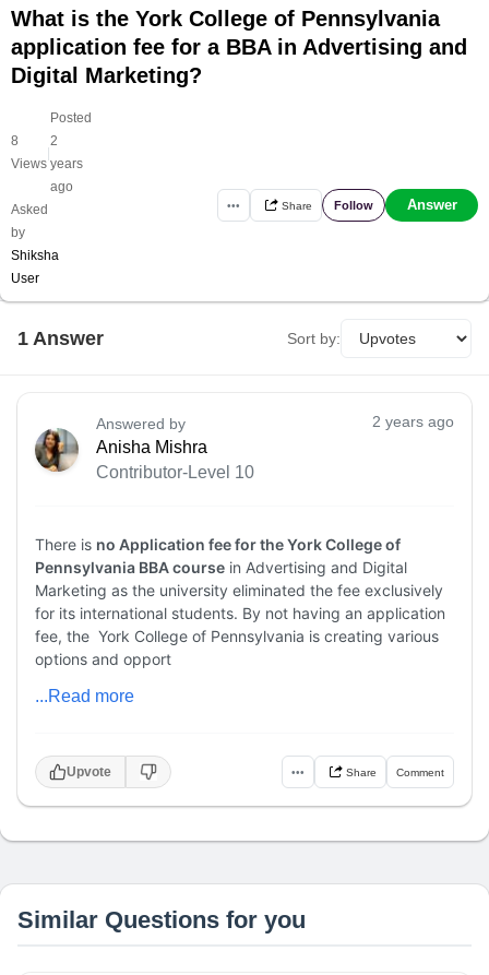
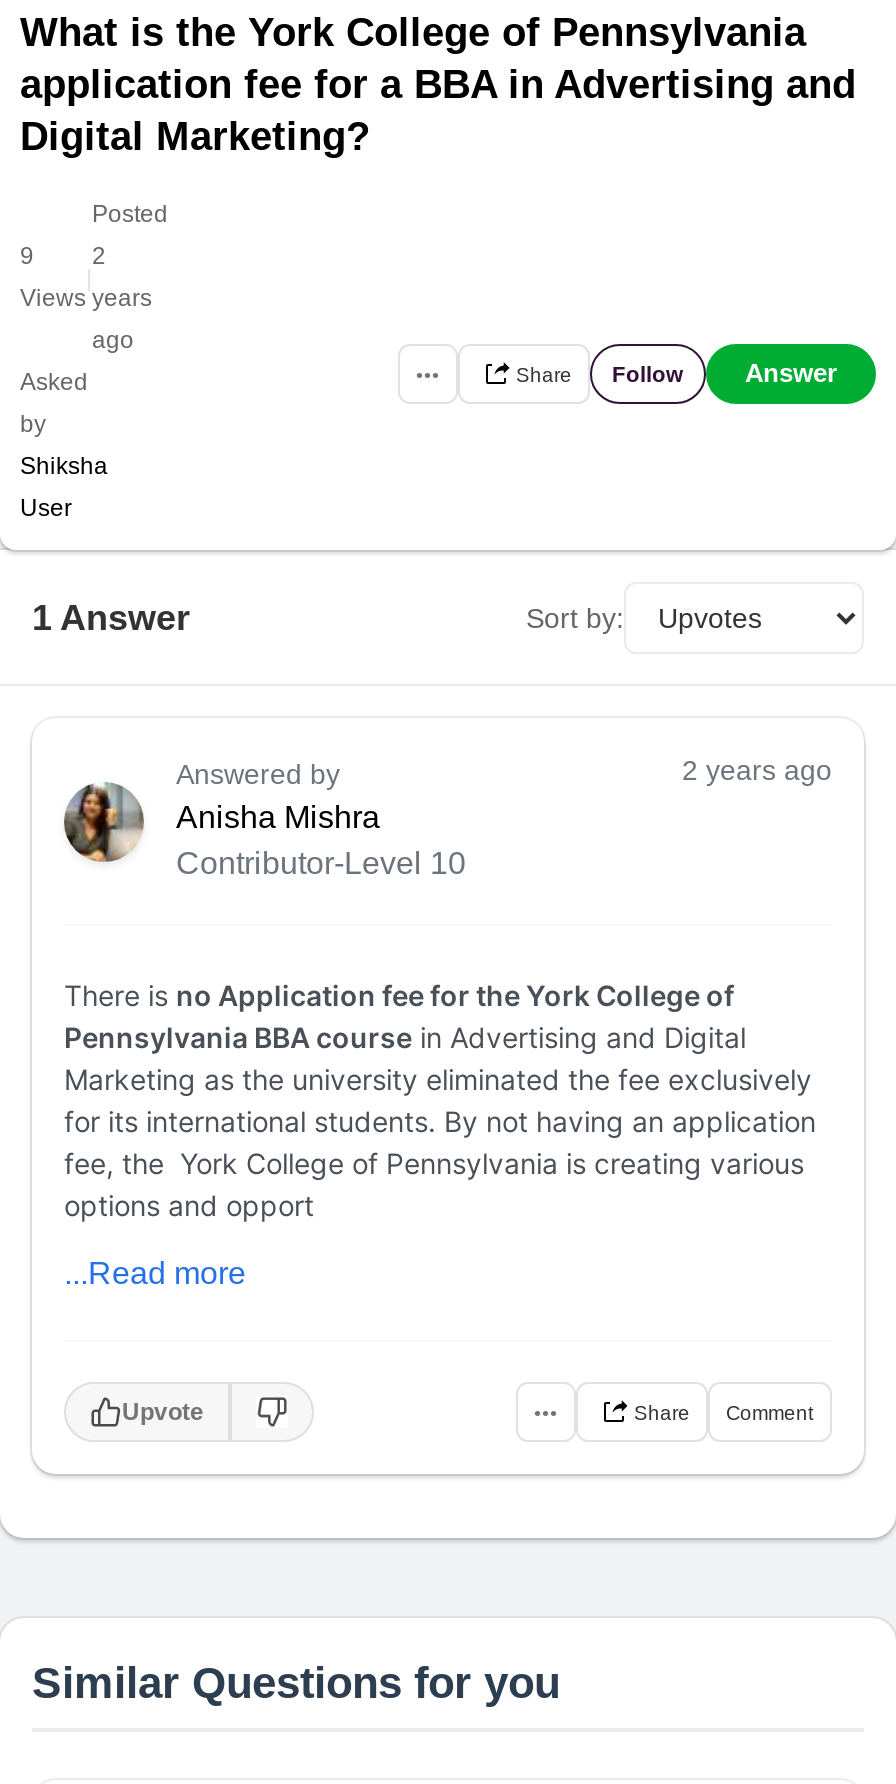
- 8
+ 9
